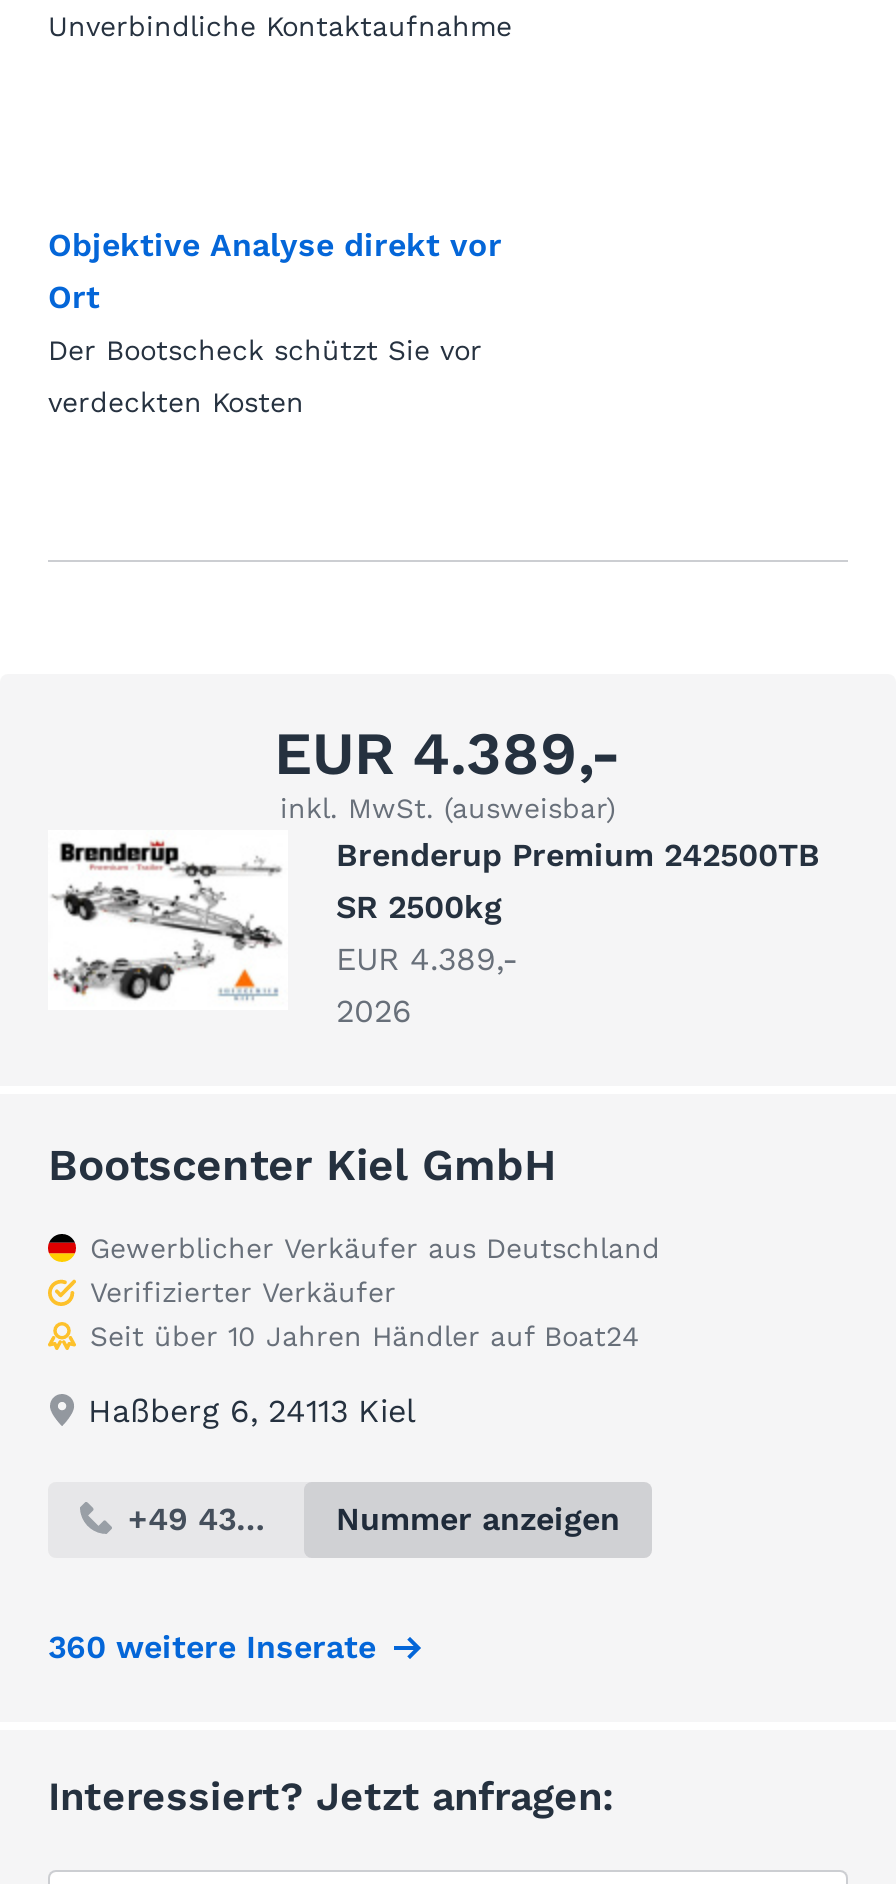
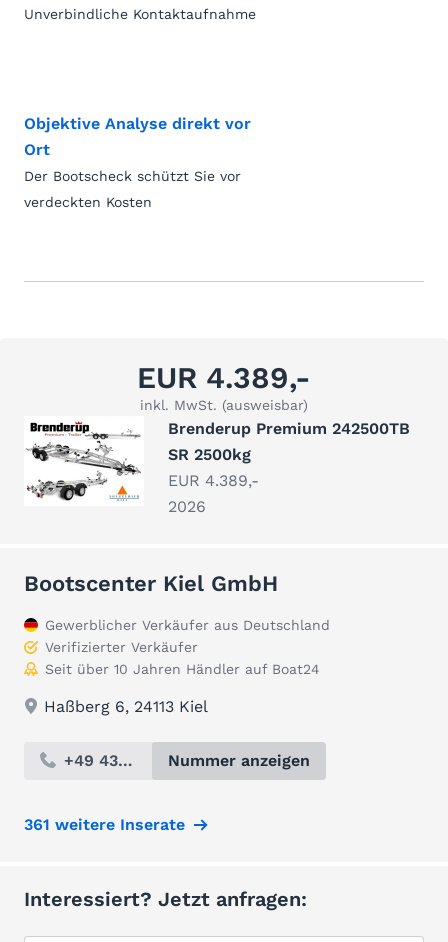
- 360 weitere Inserate
+ 361 weitere Inserate
